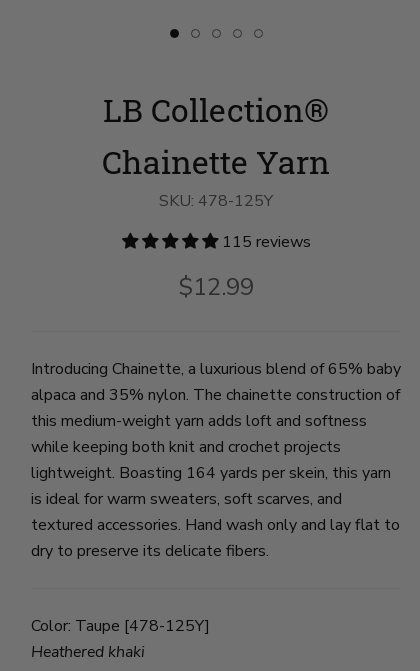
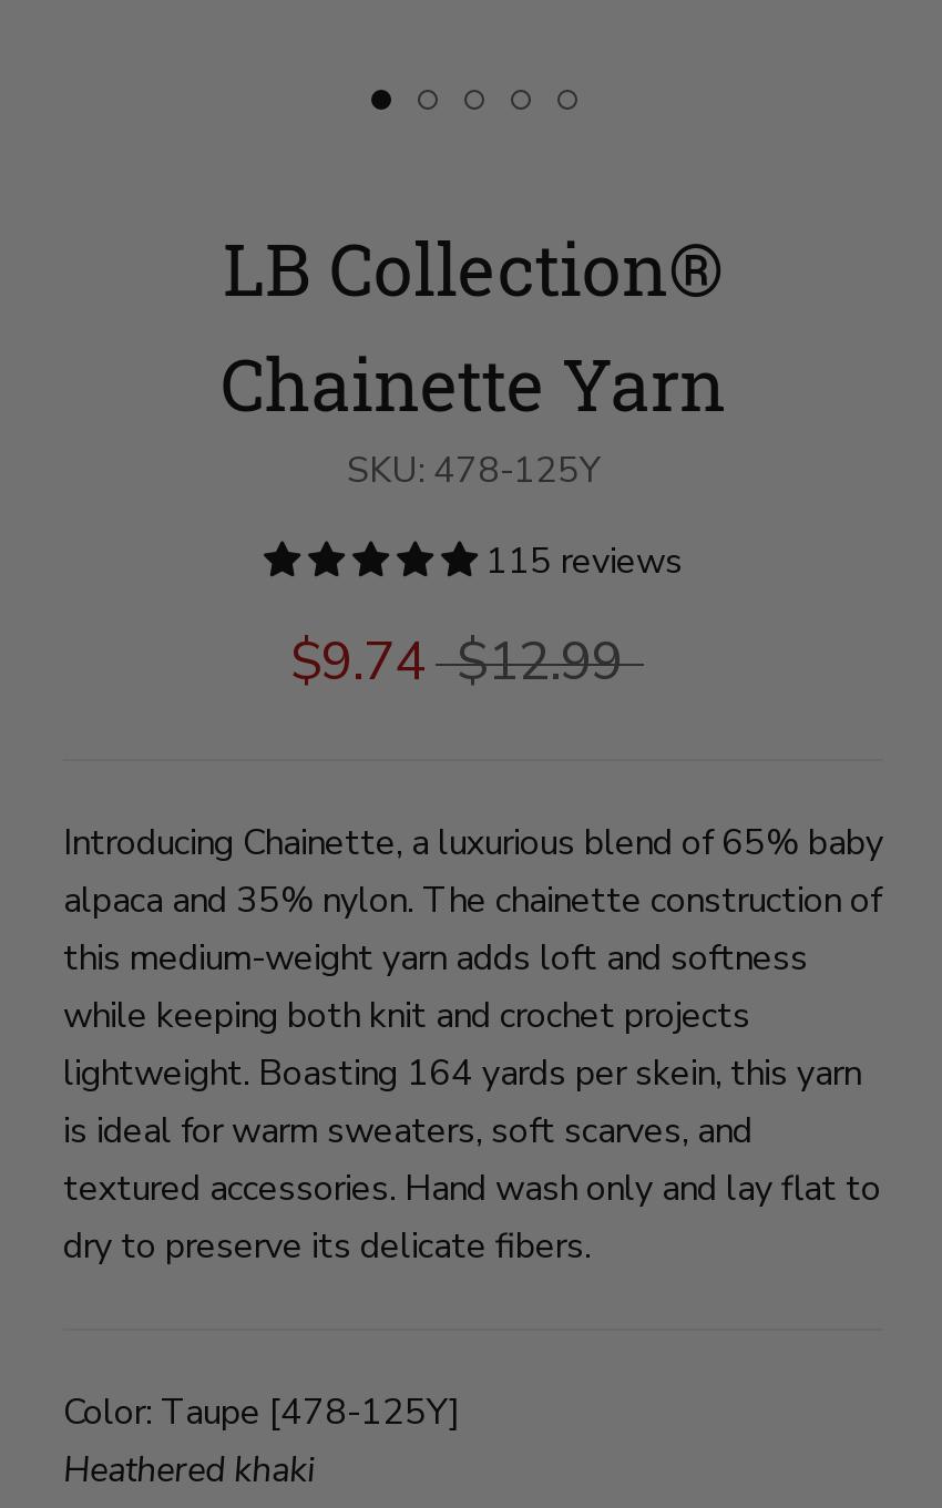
- $12.99
+ $9.74 $12.99
